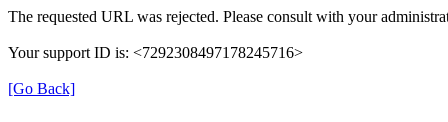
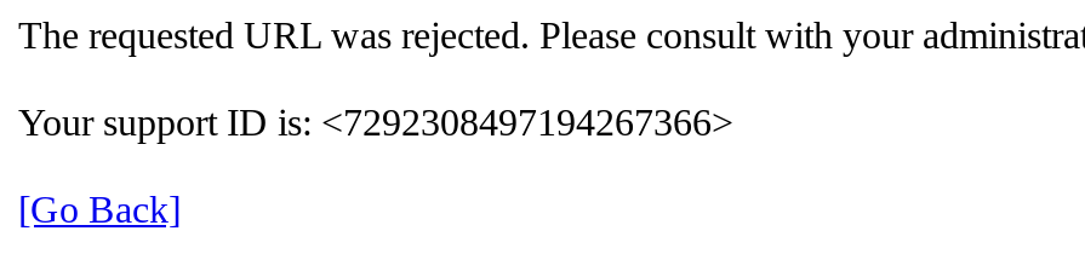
- Your support ID is: <7292308497178245716>
+ Your support ID is: <7292308497194267366>
